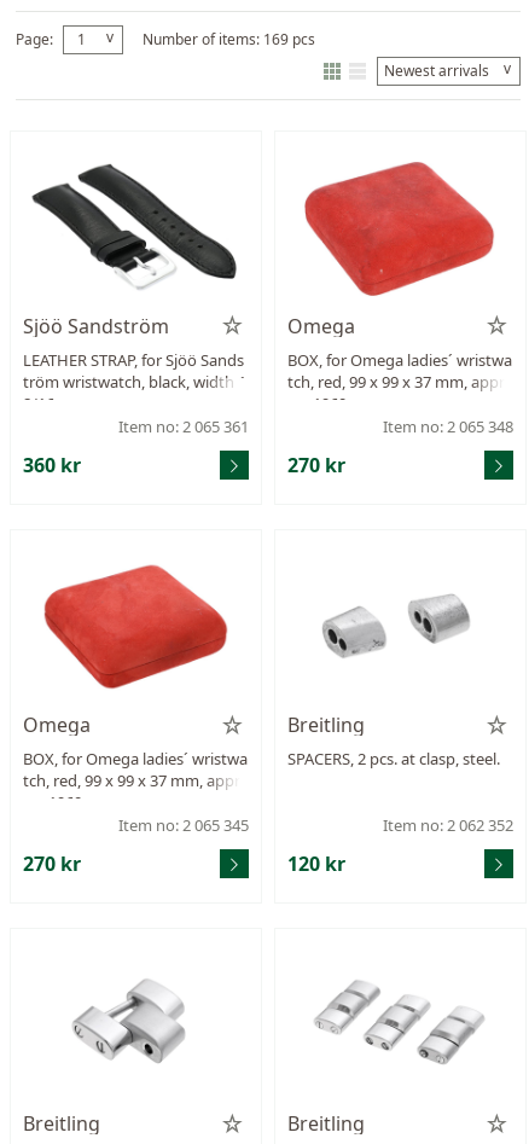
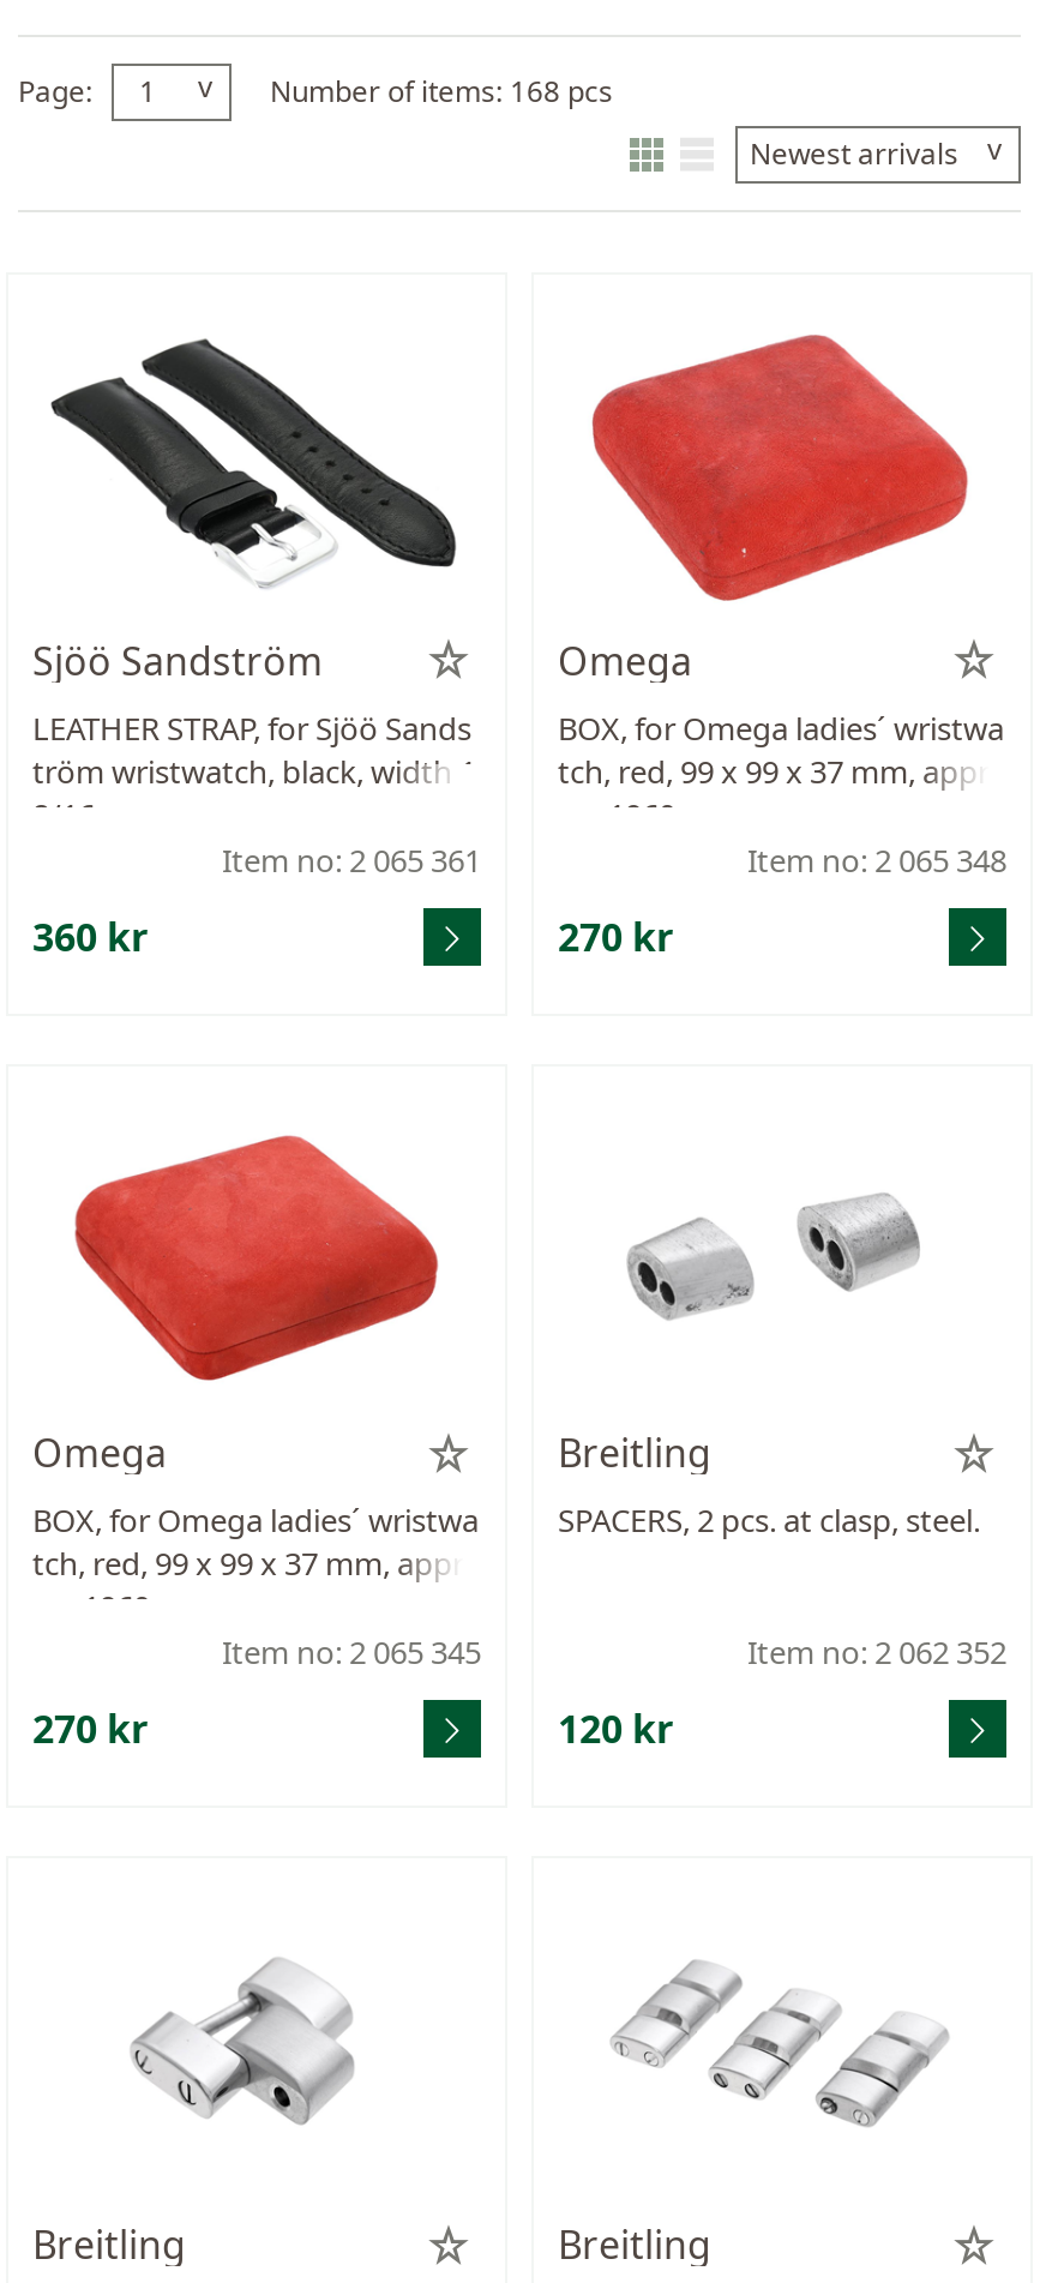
- Number of items: 169 pcs
+ Number of items: 168 pcs
